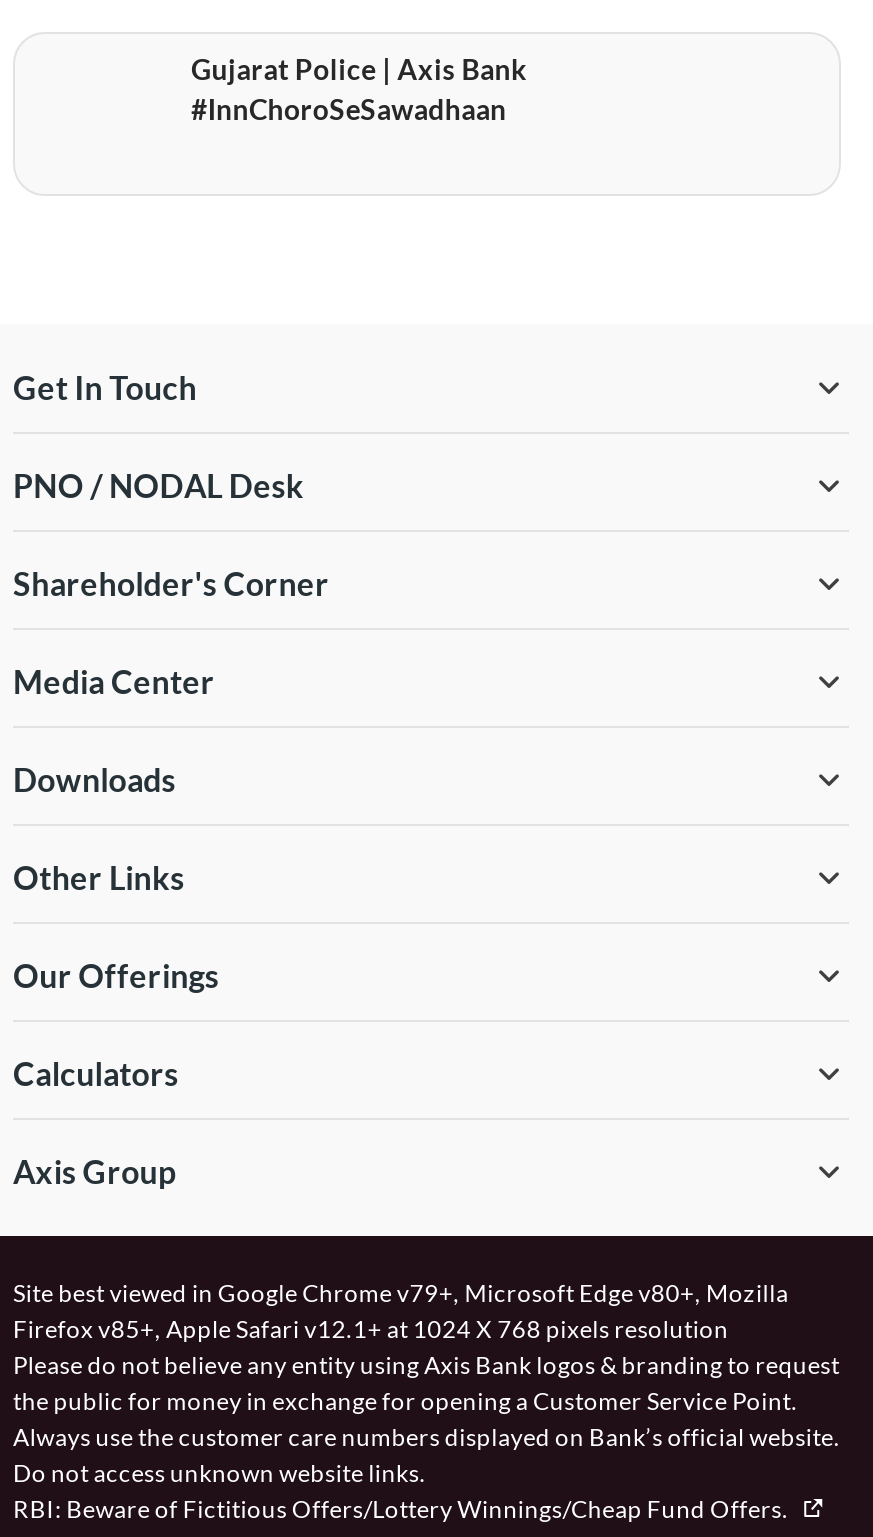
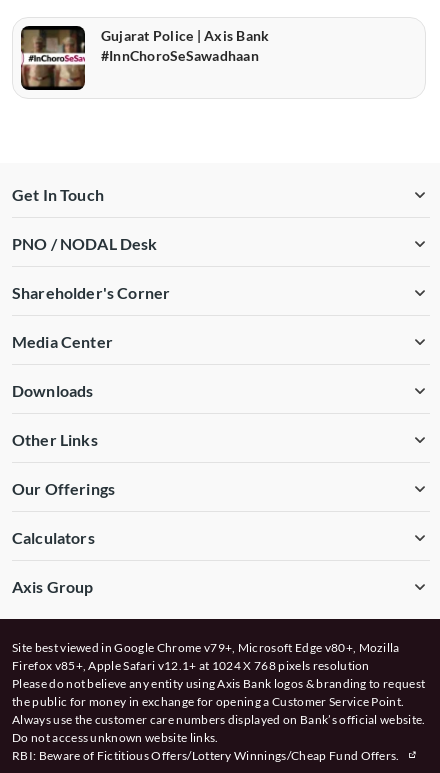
+ [image]
